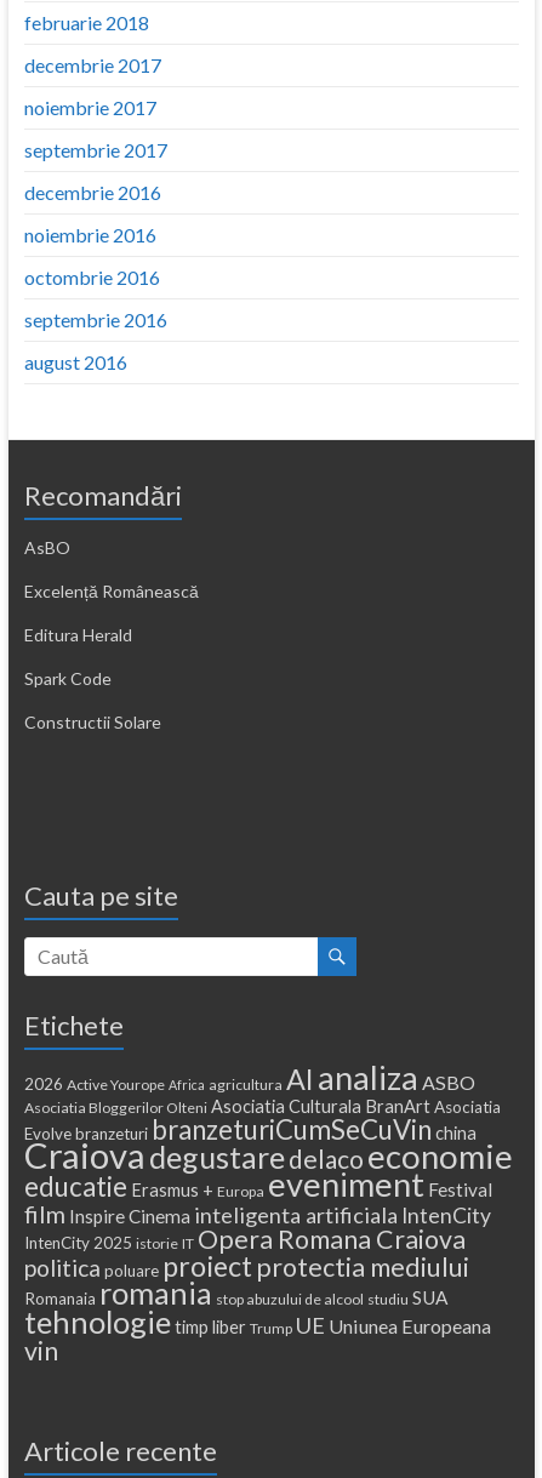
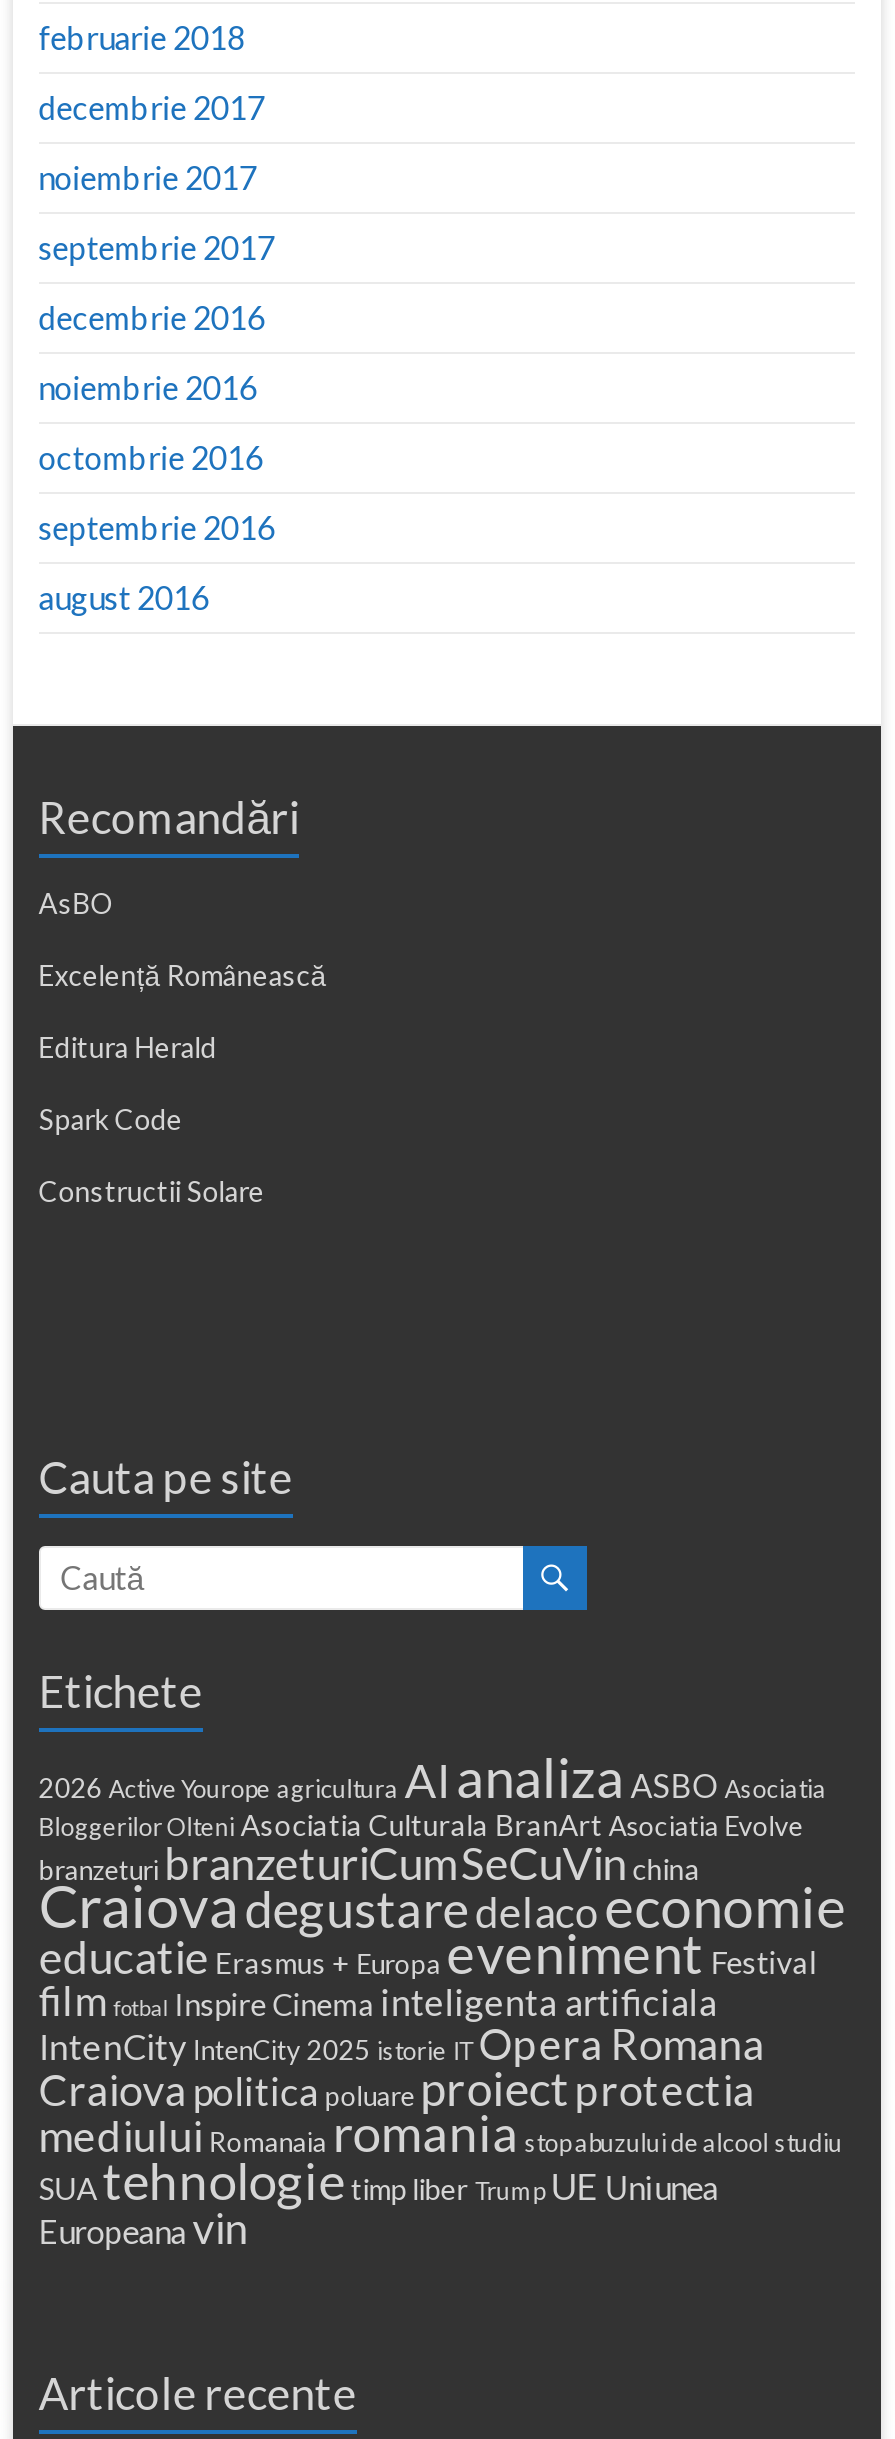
- 2026 Active Yourope Africa agricultura AI analiza ASBO
- Asociatia Bloggerilor Olteni Asociatia Culturala BranArt Asociatia
- Evolve branzeturi branzeturiCumSeCuVin china
+ 2026 Active Yourope agricultura AI analiza ASBO Asociatia
+ Bloggerilor Olteni Asociatia Culturala BranArt Asociatia Evolve
+ branzeturi branzeturiCumSeCuVin china

- film Inspire Cinema inteligenta artificiala IntenCity
- IntenCity 2025 istorie IT Opera Romana Craiova
- politica poluare proiect protectia mediului
- Romanaia romania stop abuzului de alcool studiu SUA
- tehnologie timp liber Trump UE Uniunea Europeana
- vin
+ film fotbal Inspire Cinema inteligenta artificiala
+ IntenCity IntenCity 2025 istorie IT Opera Romana
+ Craiova politica poluare proiect protectia
+ mediului Romanaia romania stop abuzului de alcool studiu
+ SUA tehnologie timp liber Trump UE Uniunea
+ Europeana vin
